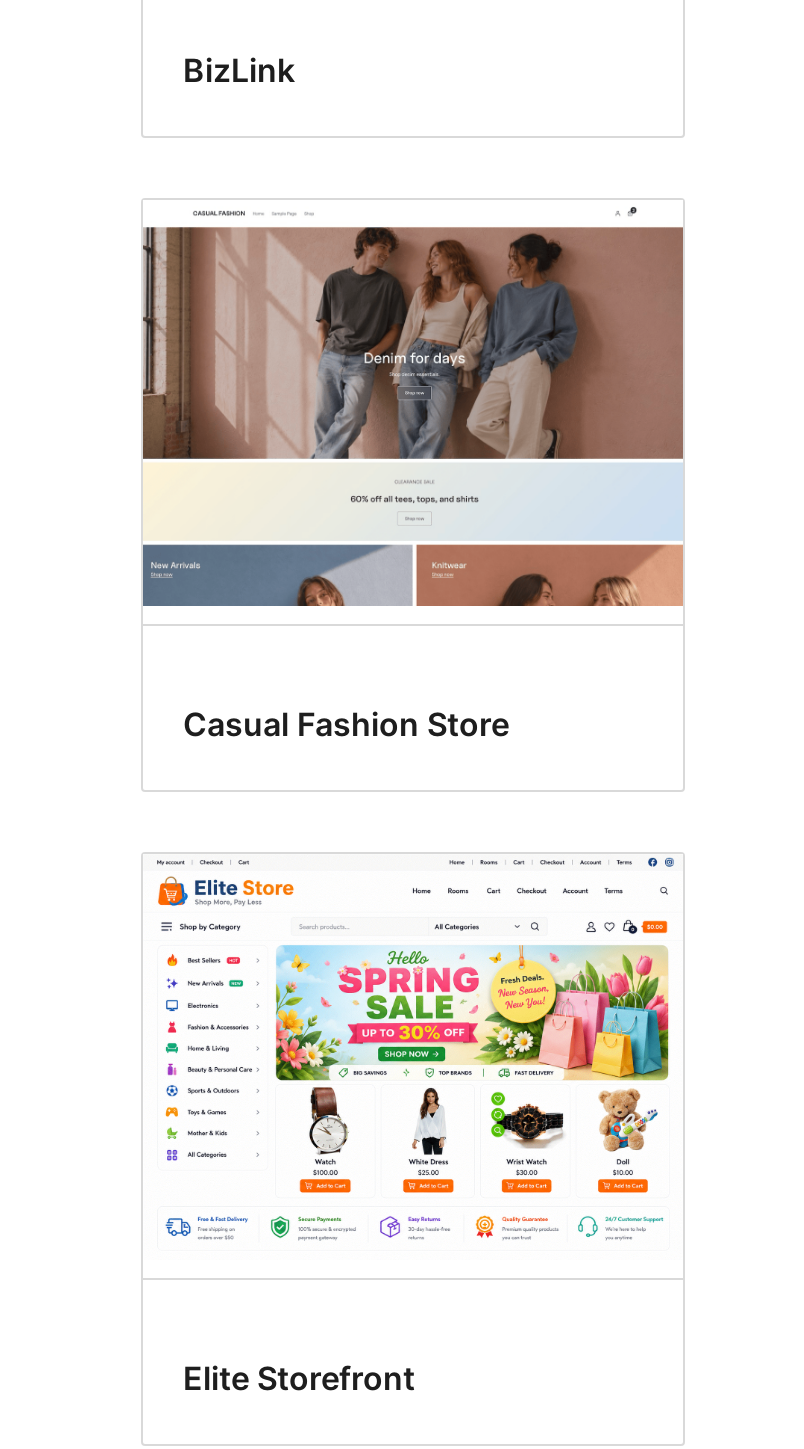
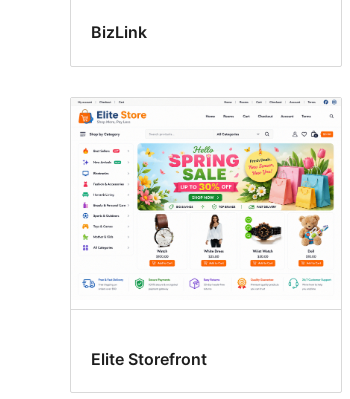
- [image]

- Casual Fashion Store
